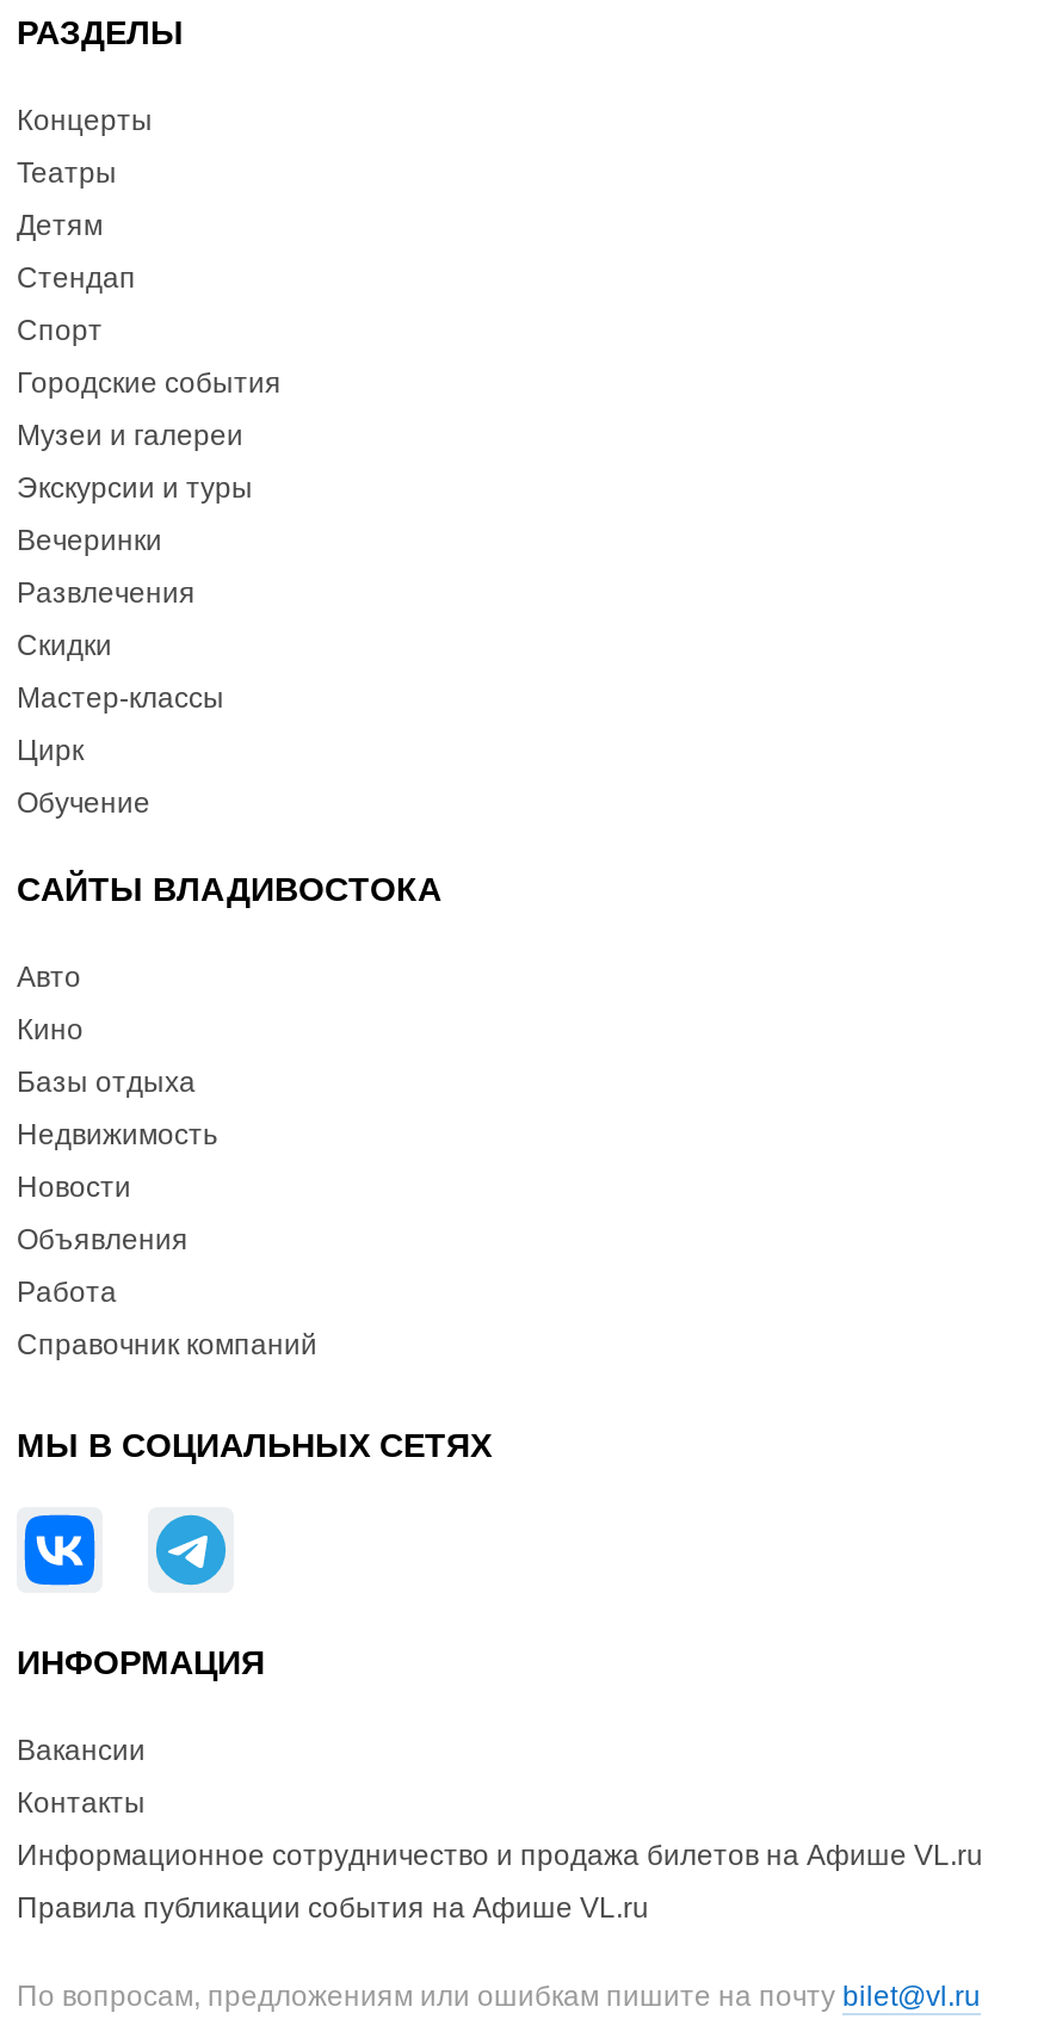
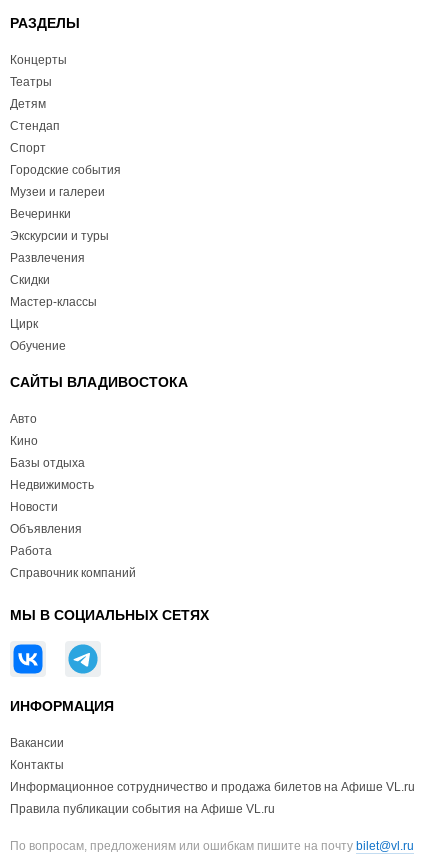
moved down: Экскурсии и туры

moved up: Вечеринки
